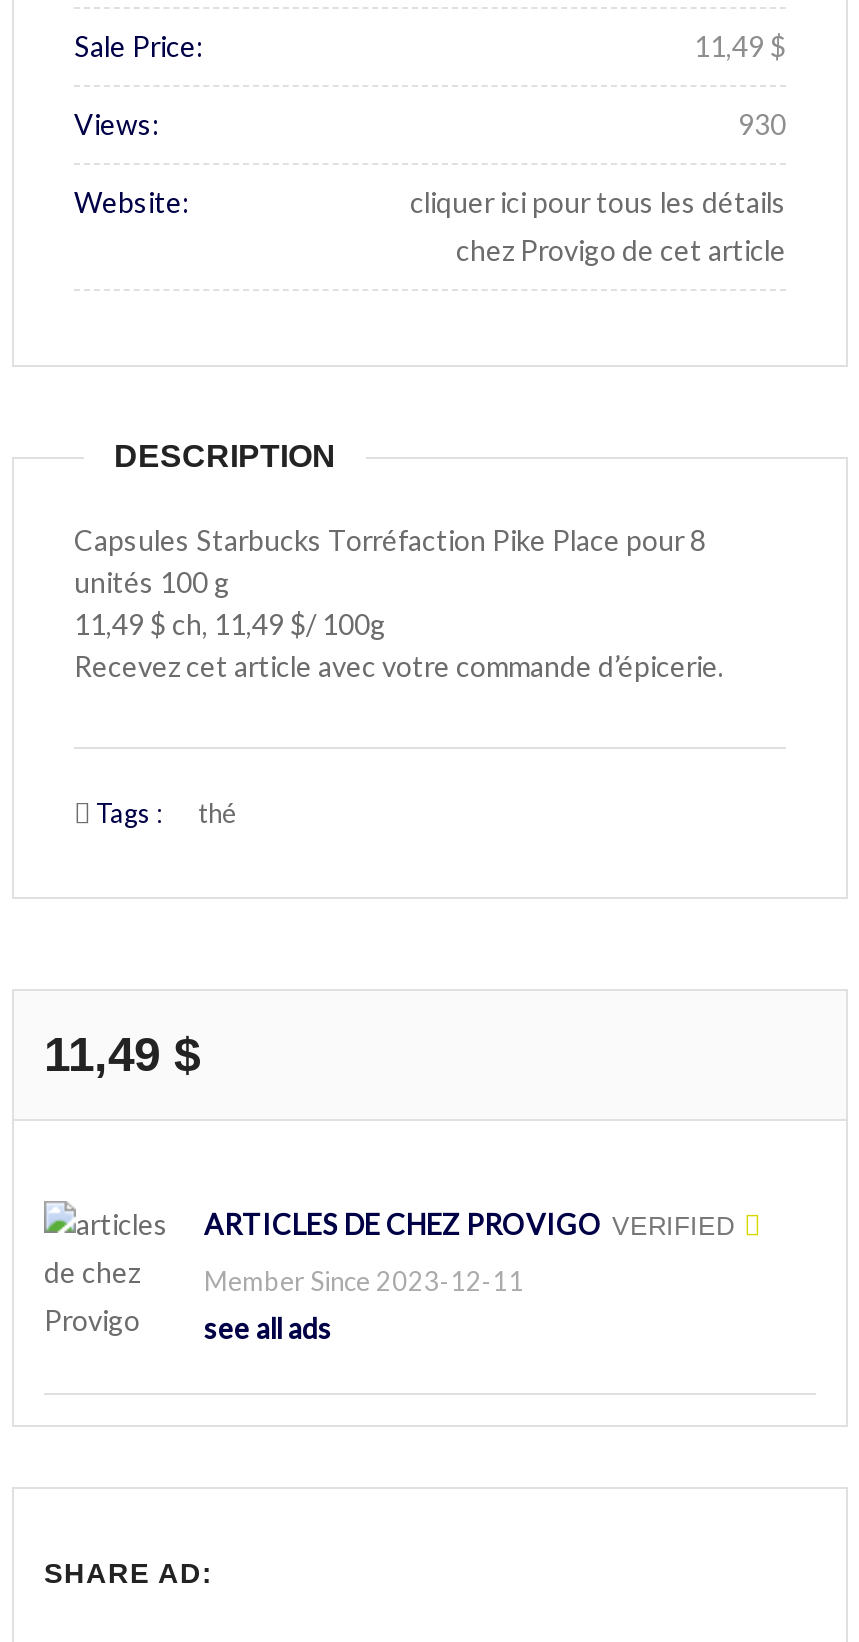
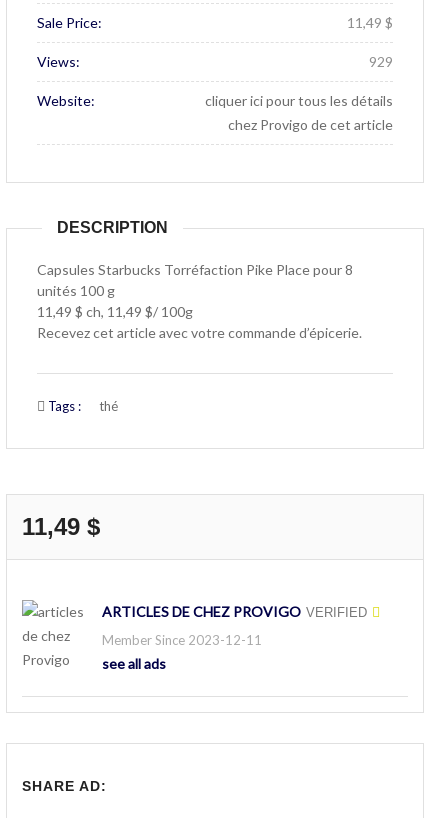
- 930
+ 929
